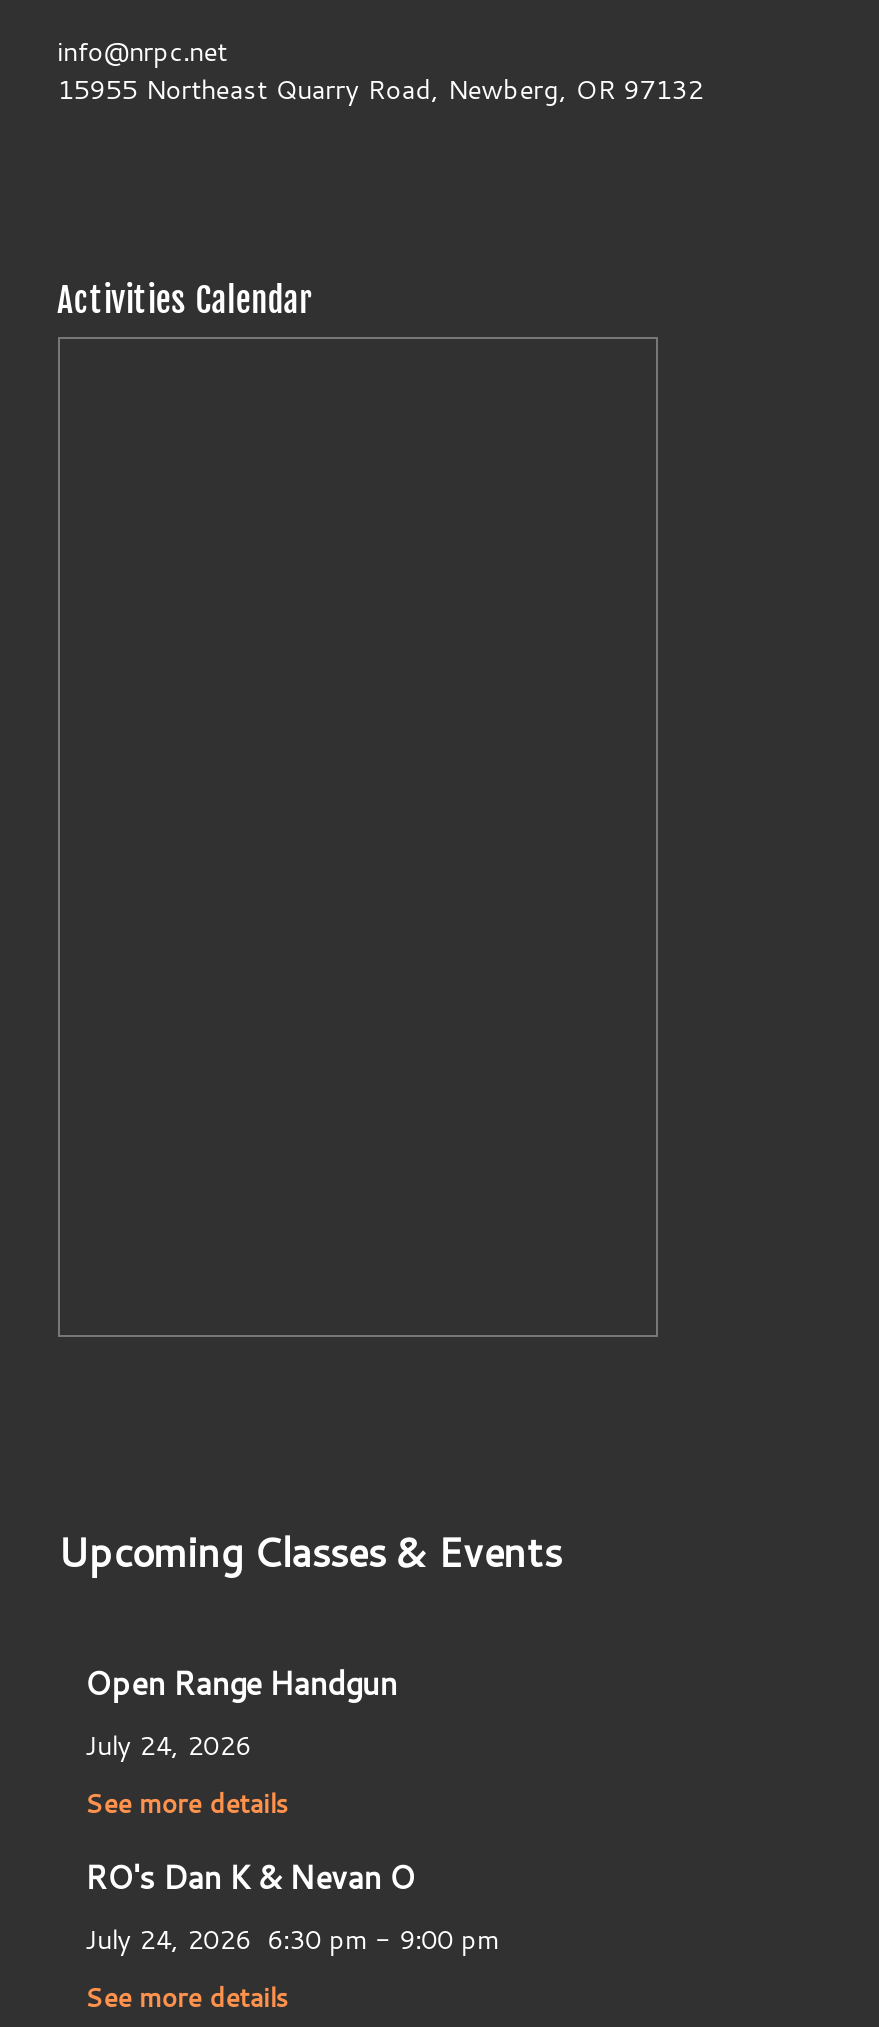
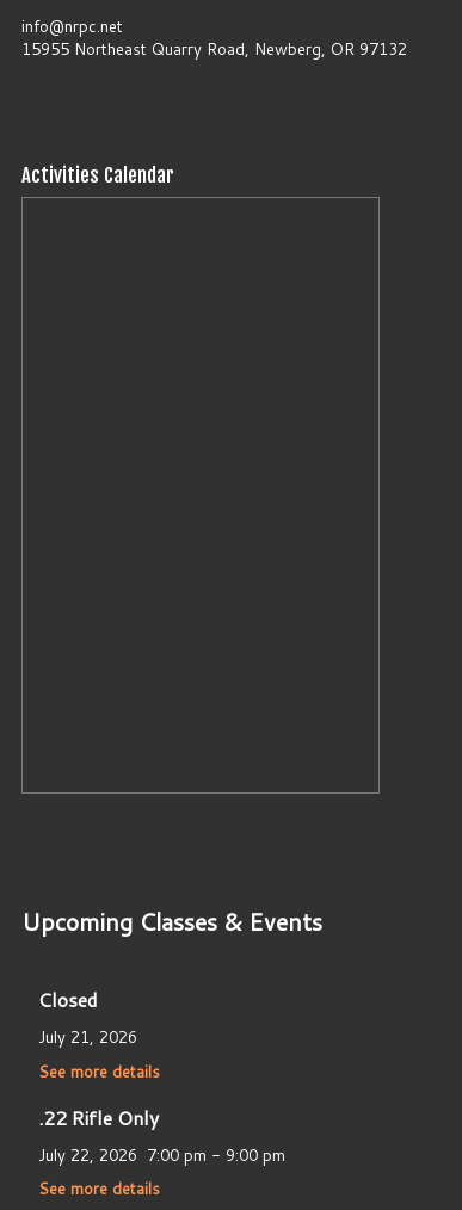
- Open Range Handgun
+ Closed

- July 24, 2026
+ July 21, 2026

- RO's Dan K & Nevan O
+ .22 Rifle Only

- July 24, 2026 6:30 pm - 9:00 pm
+ July 22, 2026 7:00 pm - 9:00 pm
